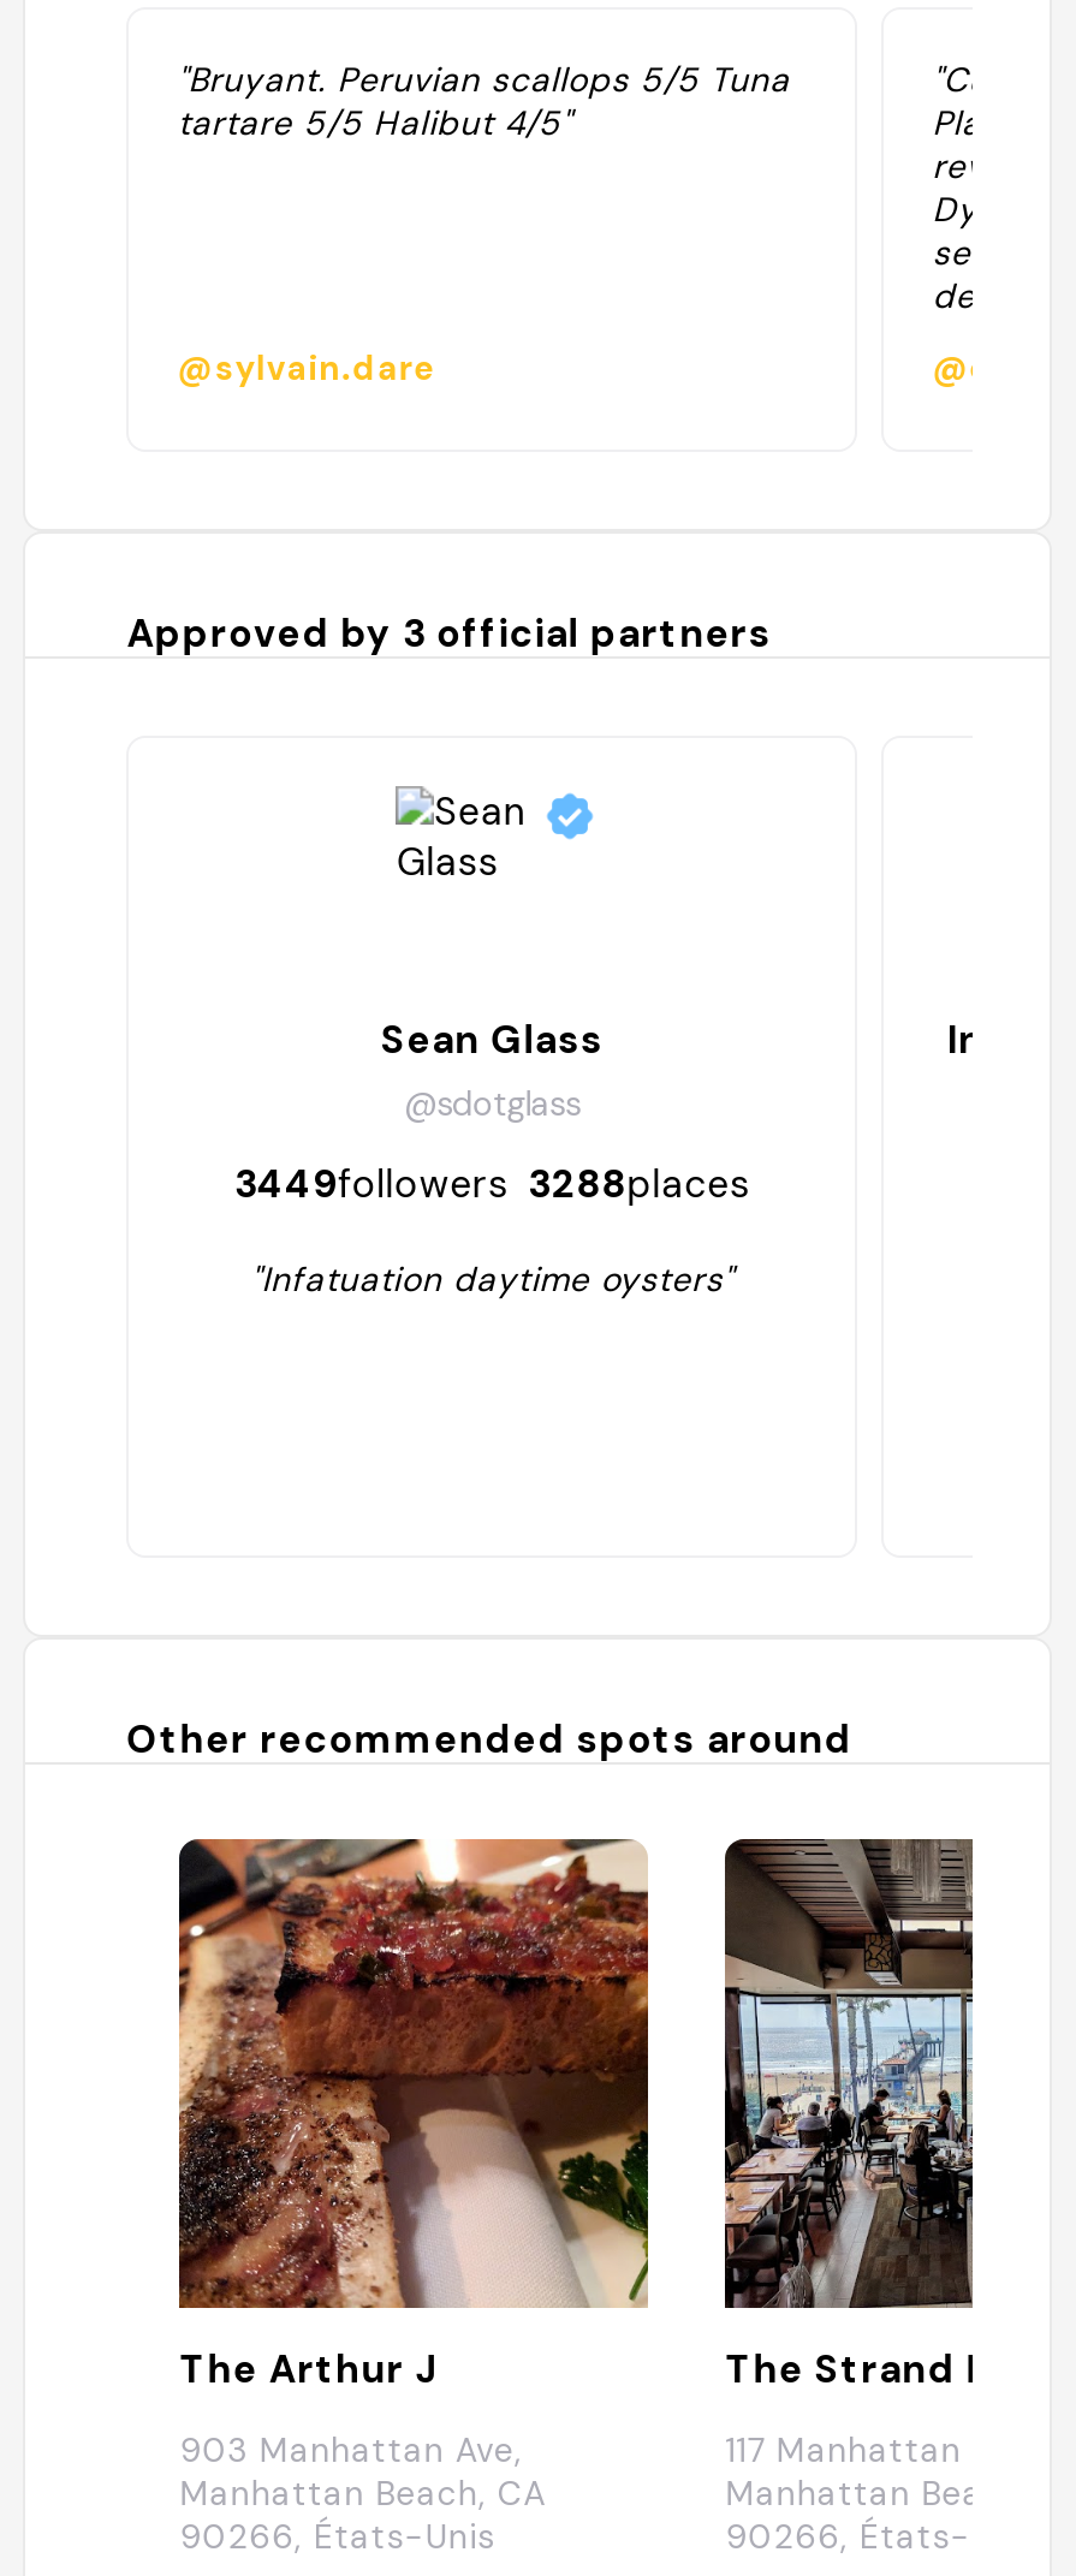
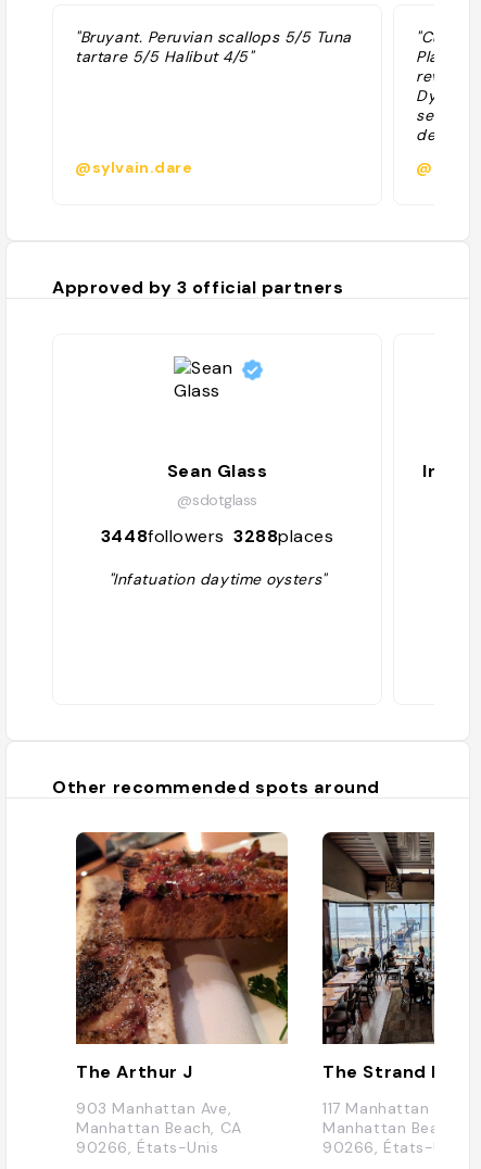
- 3449followers 3288places
+ 3448followers 3288places
